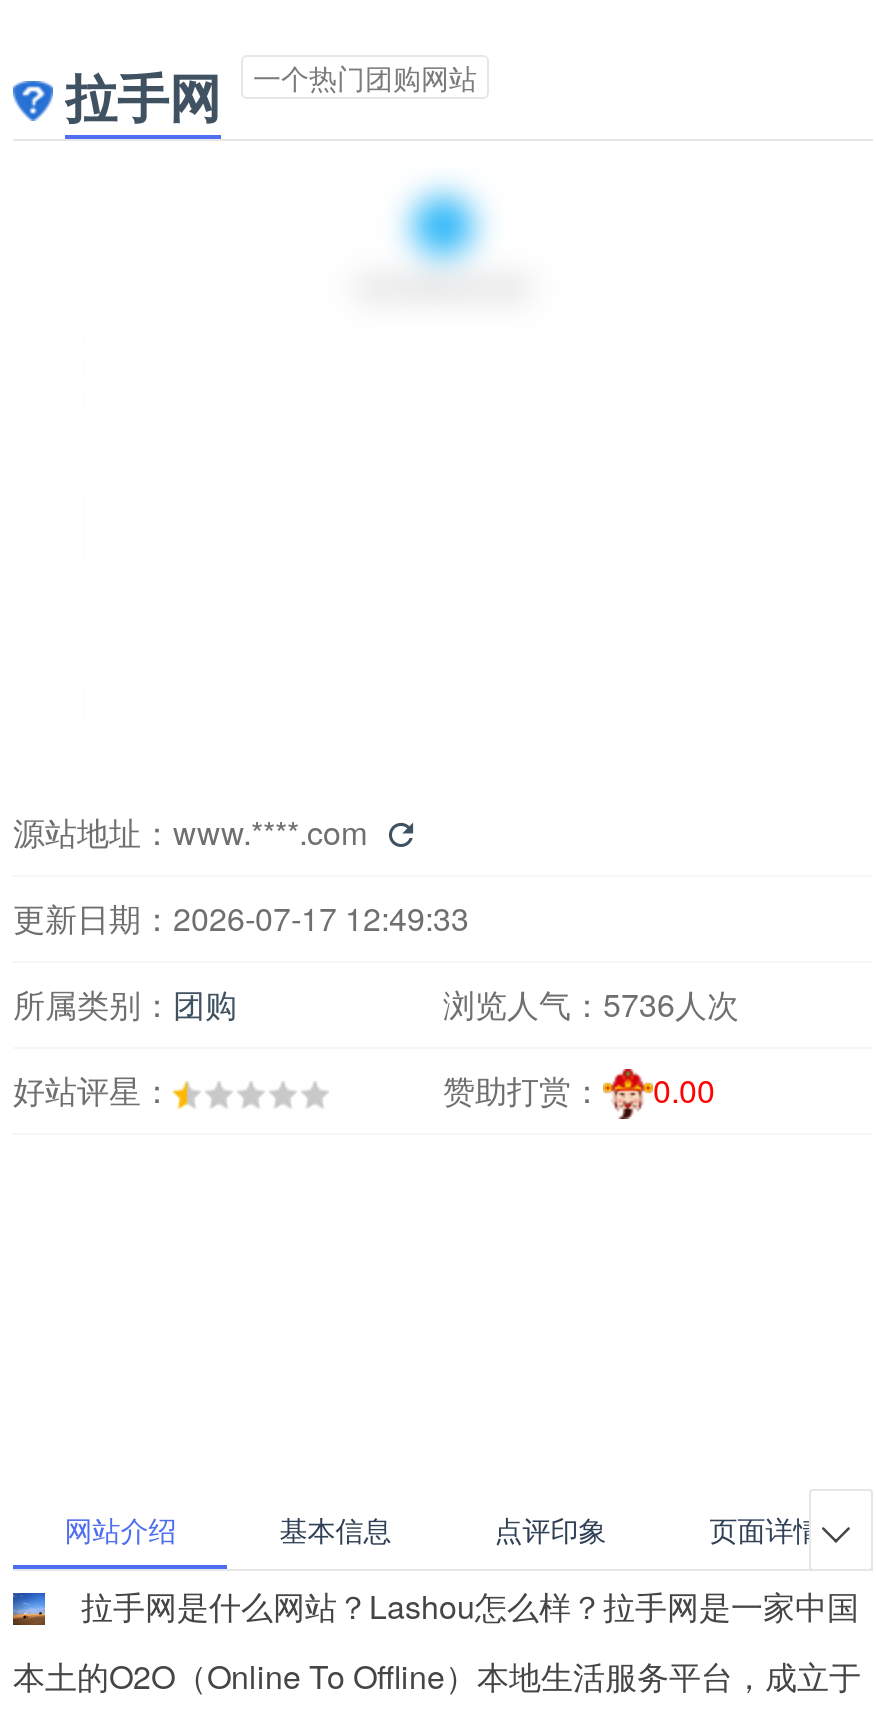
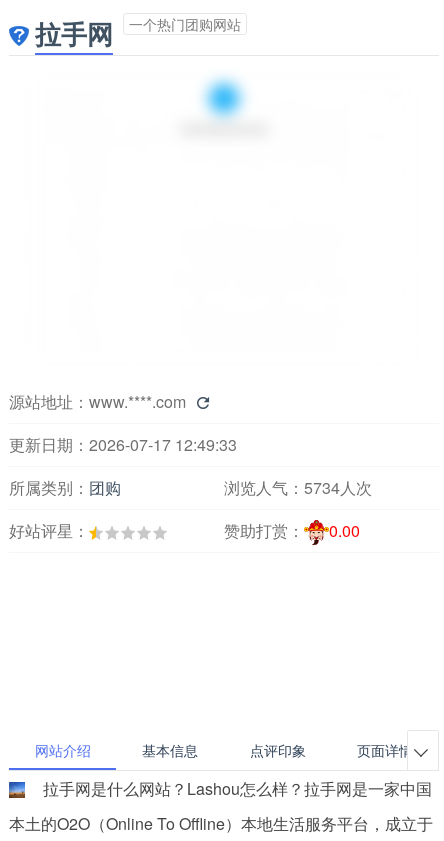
- 浏览人气：5736人次
+ 浏览人气：5734人次
